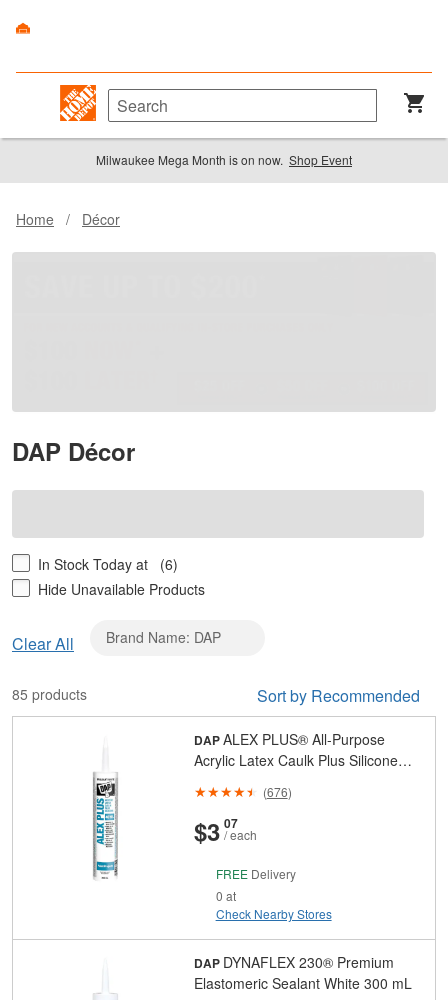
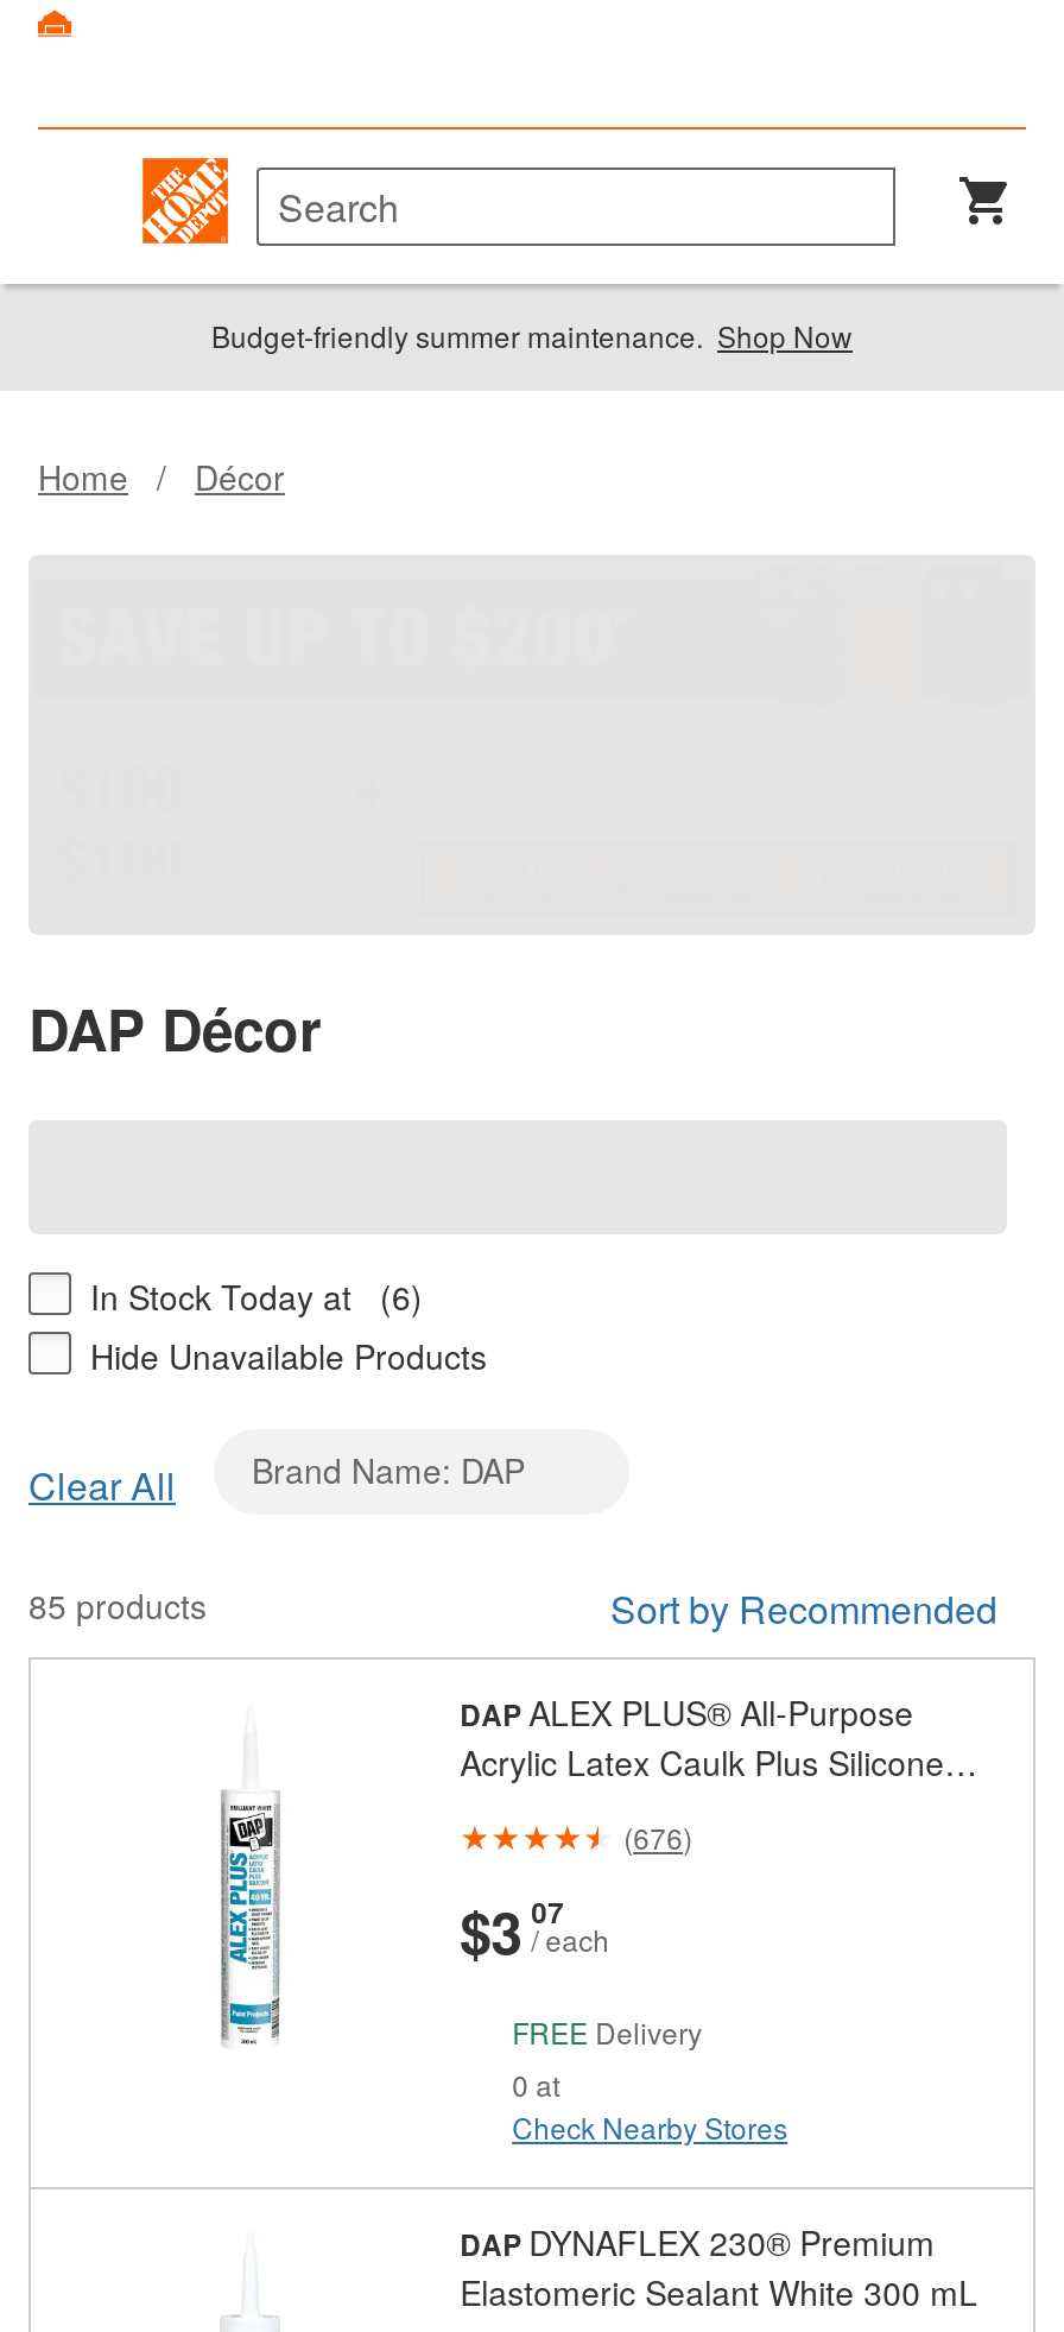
- Milwaukee Mega Month is on now. Shop Event
+ Budget-friendly summer maintenance. Shop Now
